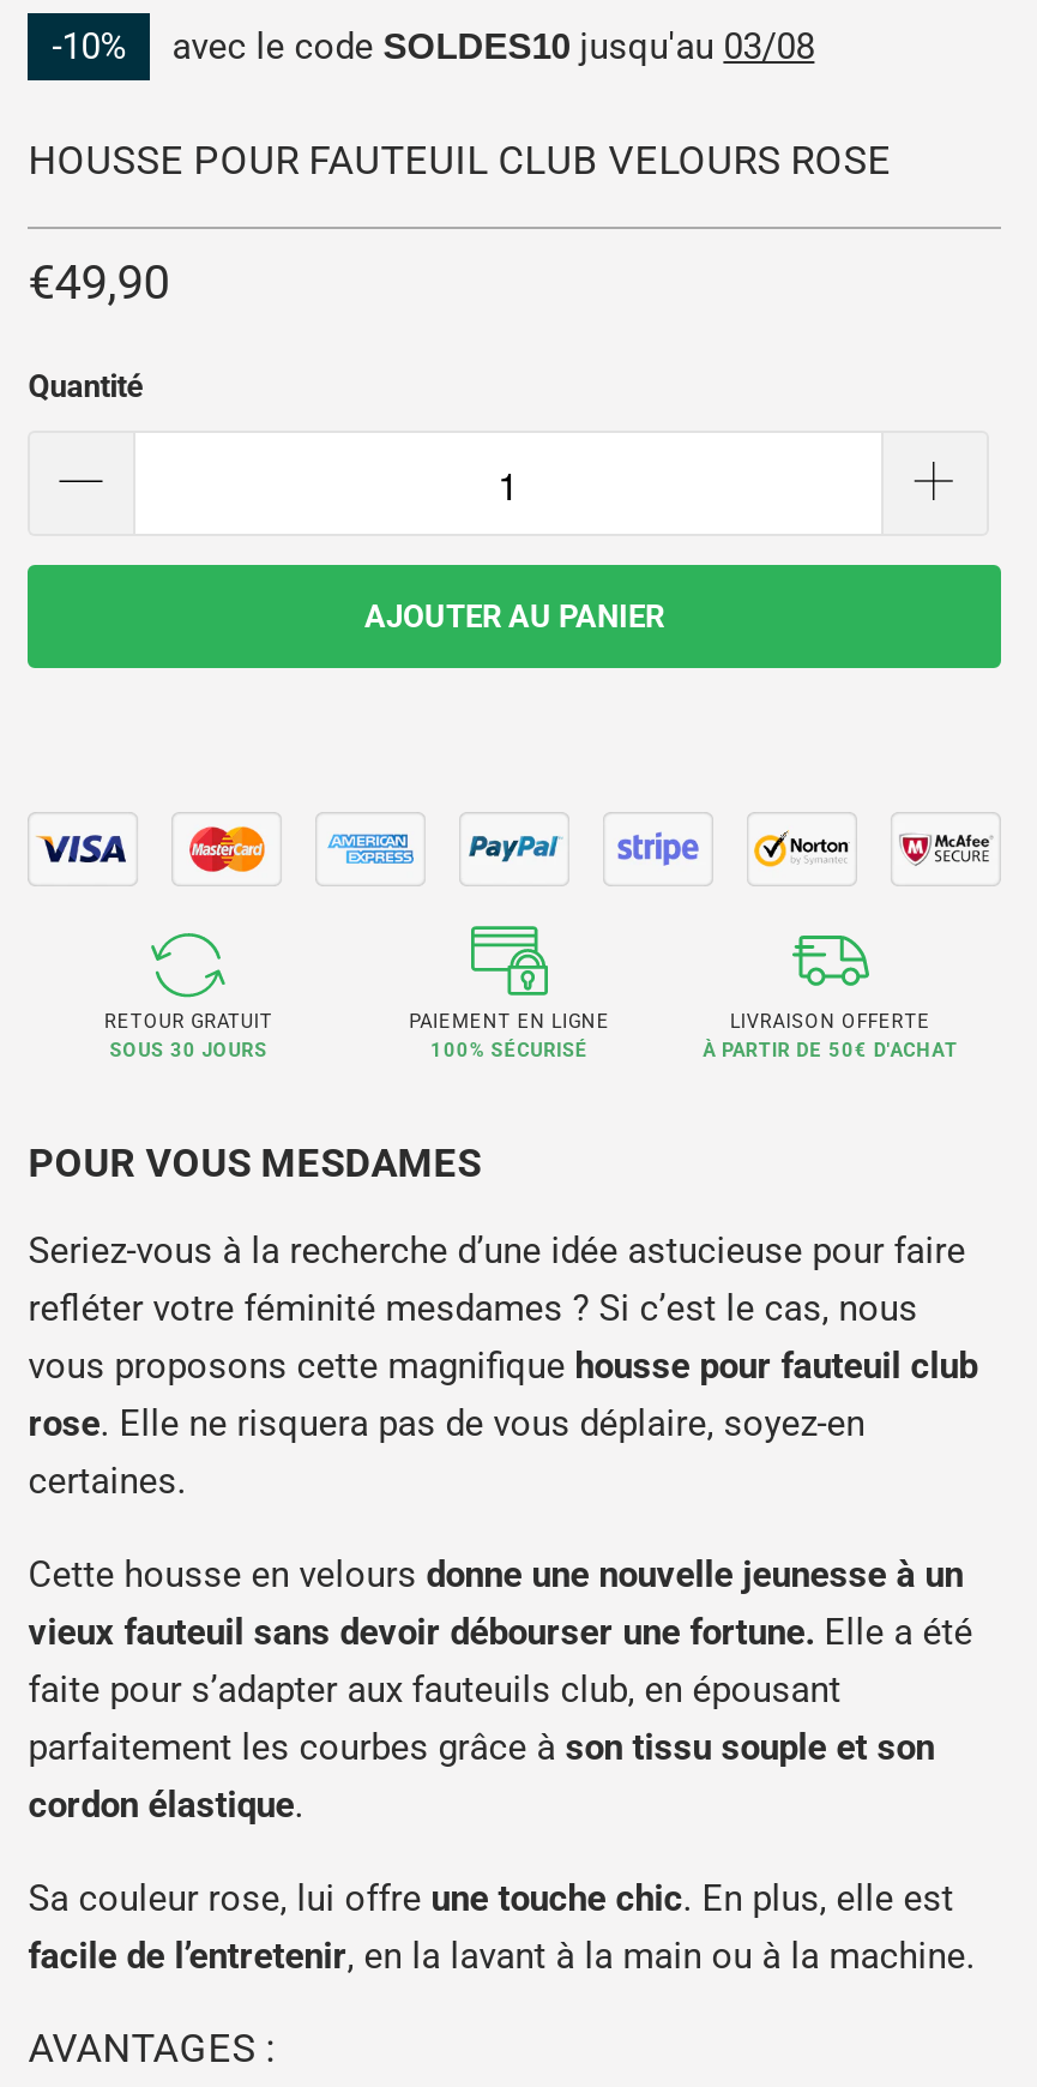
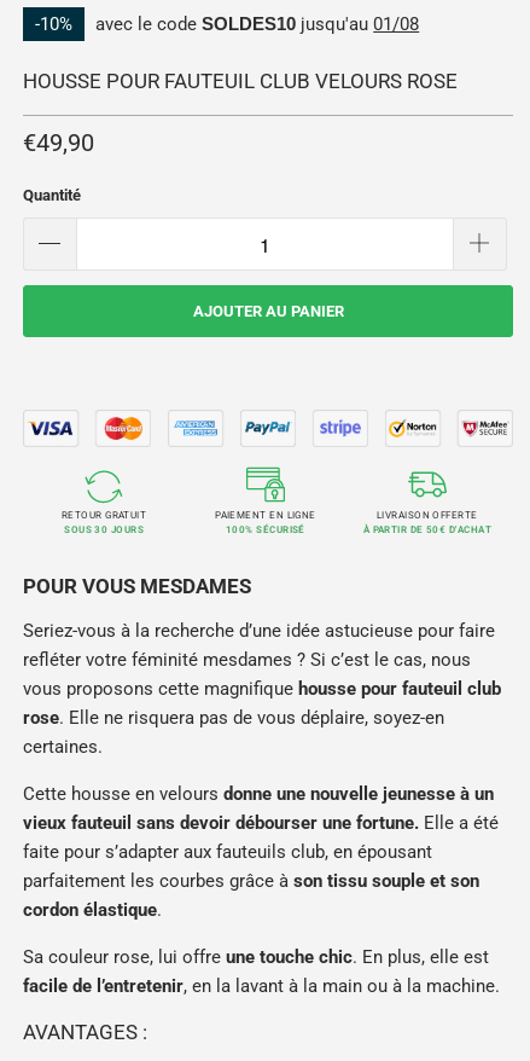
- avec le code SOLDES10 jusqu'au 03/08
+ avec le code SOLDES10 jusqu'au 01/08
